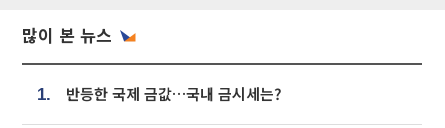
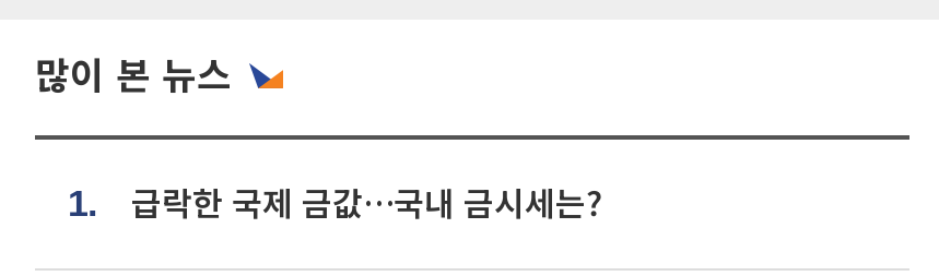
- 반등한 국제 금값…국내 금시세는?
+ 급락한 국제 금값…국내 금시세는?
